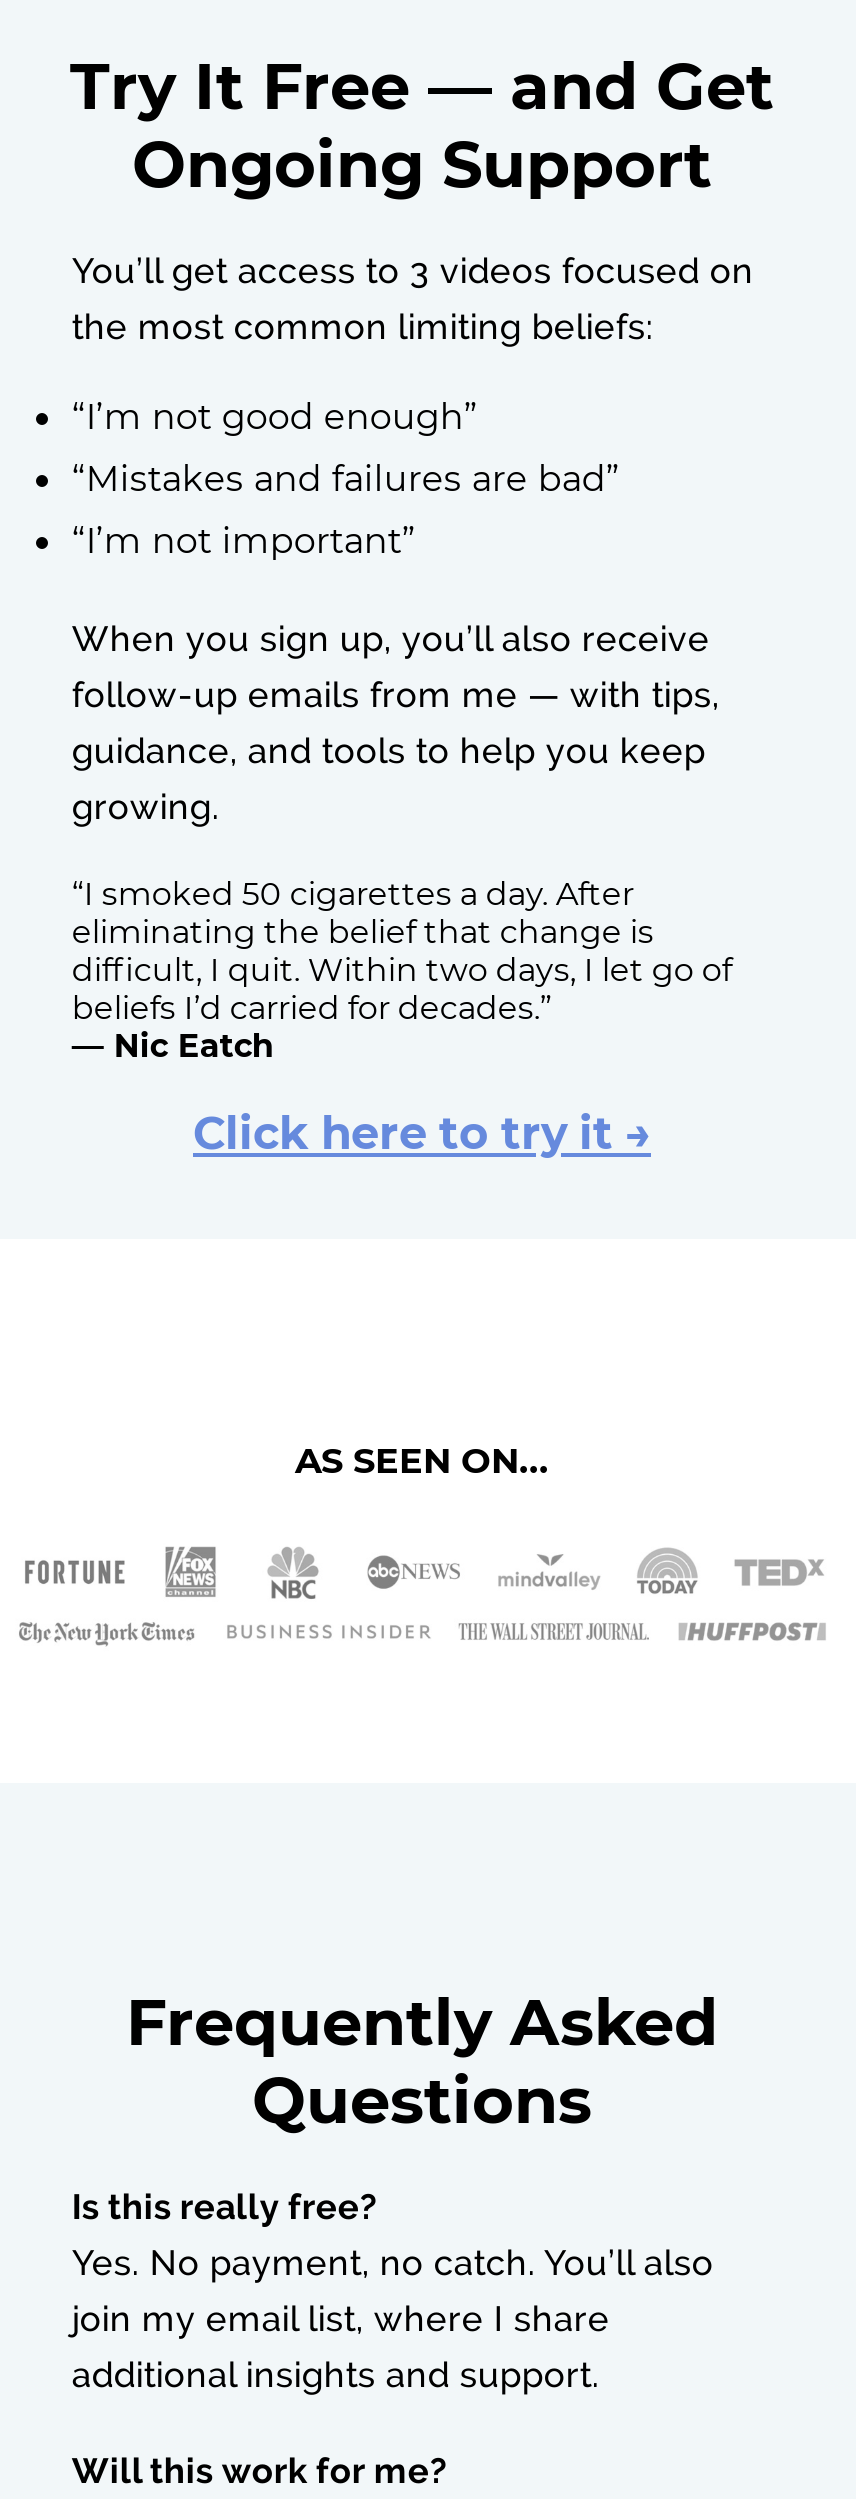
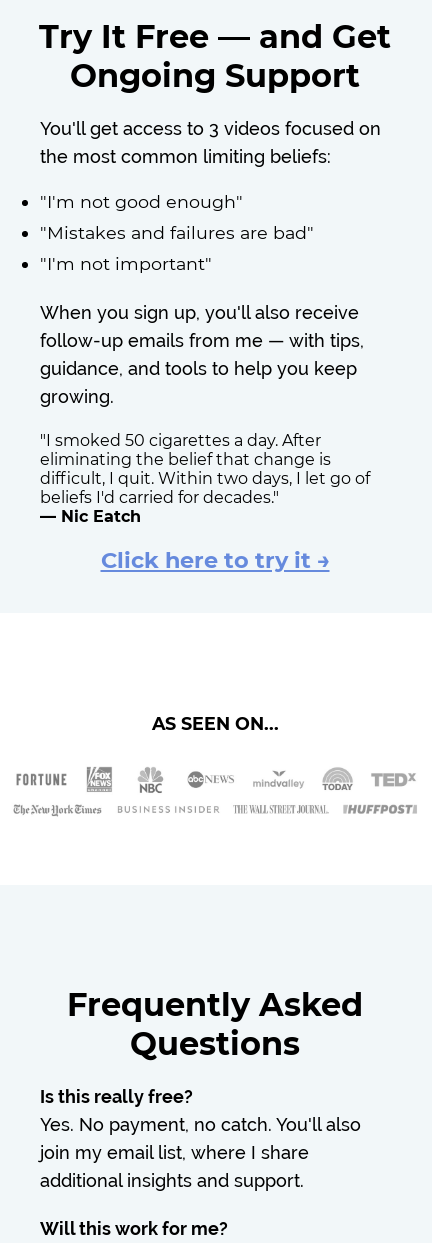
- You’ll get access to 3 videos focused on
+ You'll get access to 3 videos focused on

- “I’m not good enough”
+ "I'm not good enough"

- “Mistakes and failures are bad”
+ "Mistakes and failures are bad"

- “I’m not important”
+ "I'm not important"

- When you sign up, you’ll also receive
+ When you sign up, you'll also receive

- “I smoked 50 cigarettes a day. After
+ "I smoked 50 cigarettes a day. After

- beliefs I’d carried for decades.”
+ beliefs I'd carried for decades."

- Yes. No payment, no catch. You’ll also
+ Yes. No payment, no catch. You'll also
